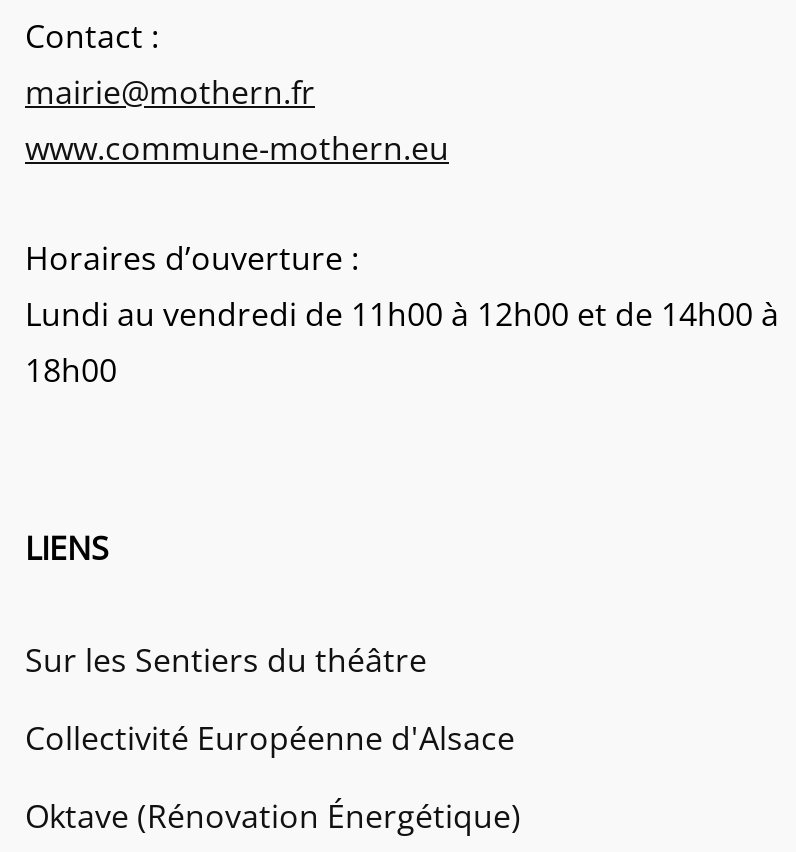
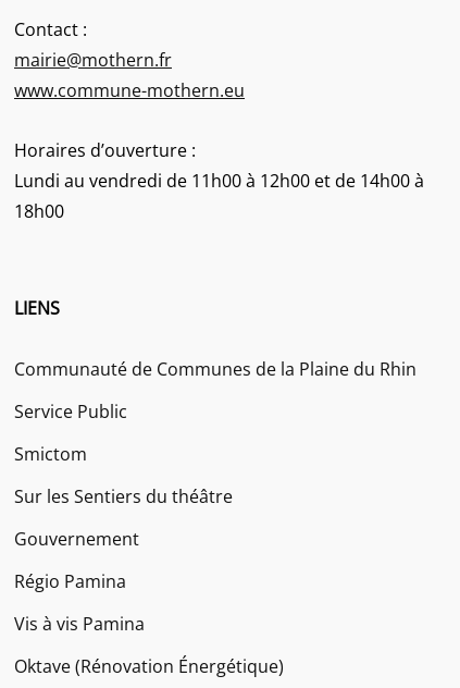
+ Communauté de Communes de la Plaine du Rhin
+ Service Public
+ Smictom

- Collectivité Européenne d'Alsace
+ Gouvernement
+ Régio Pamina
+ Vis à vis Pamina
